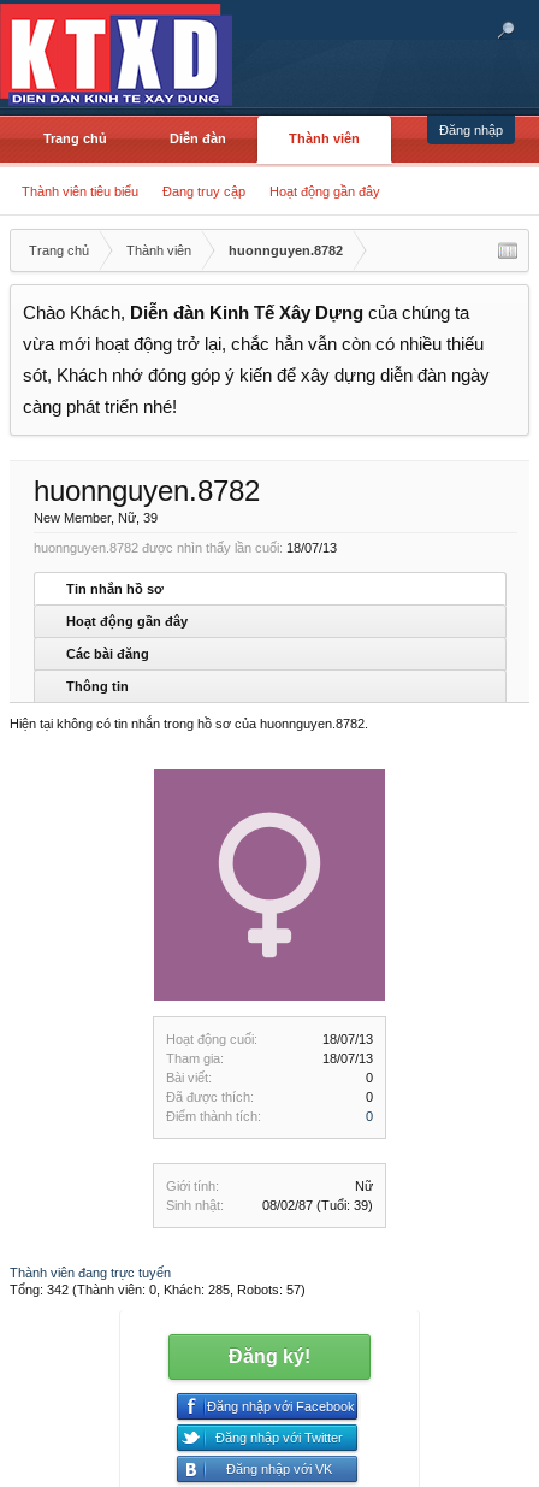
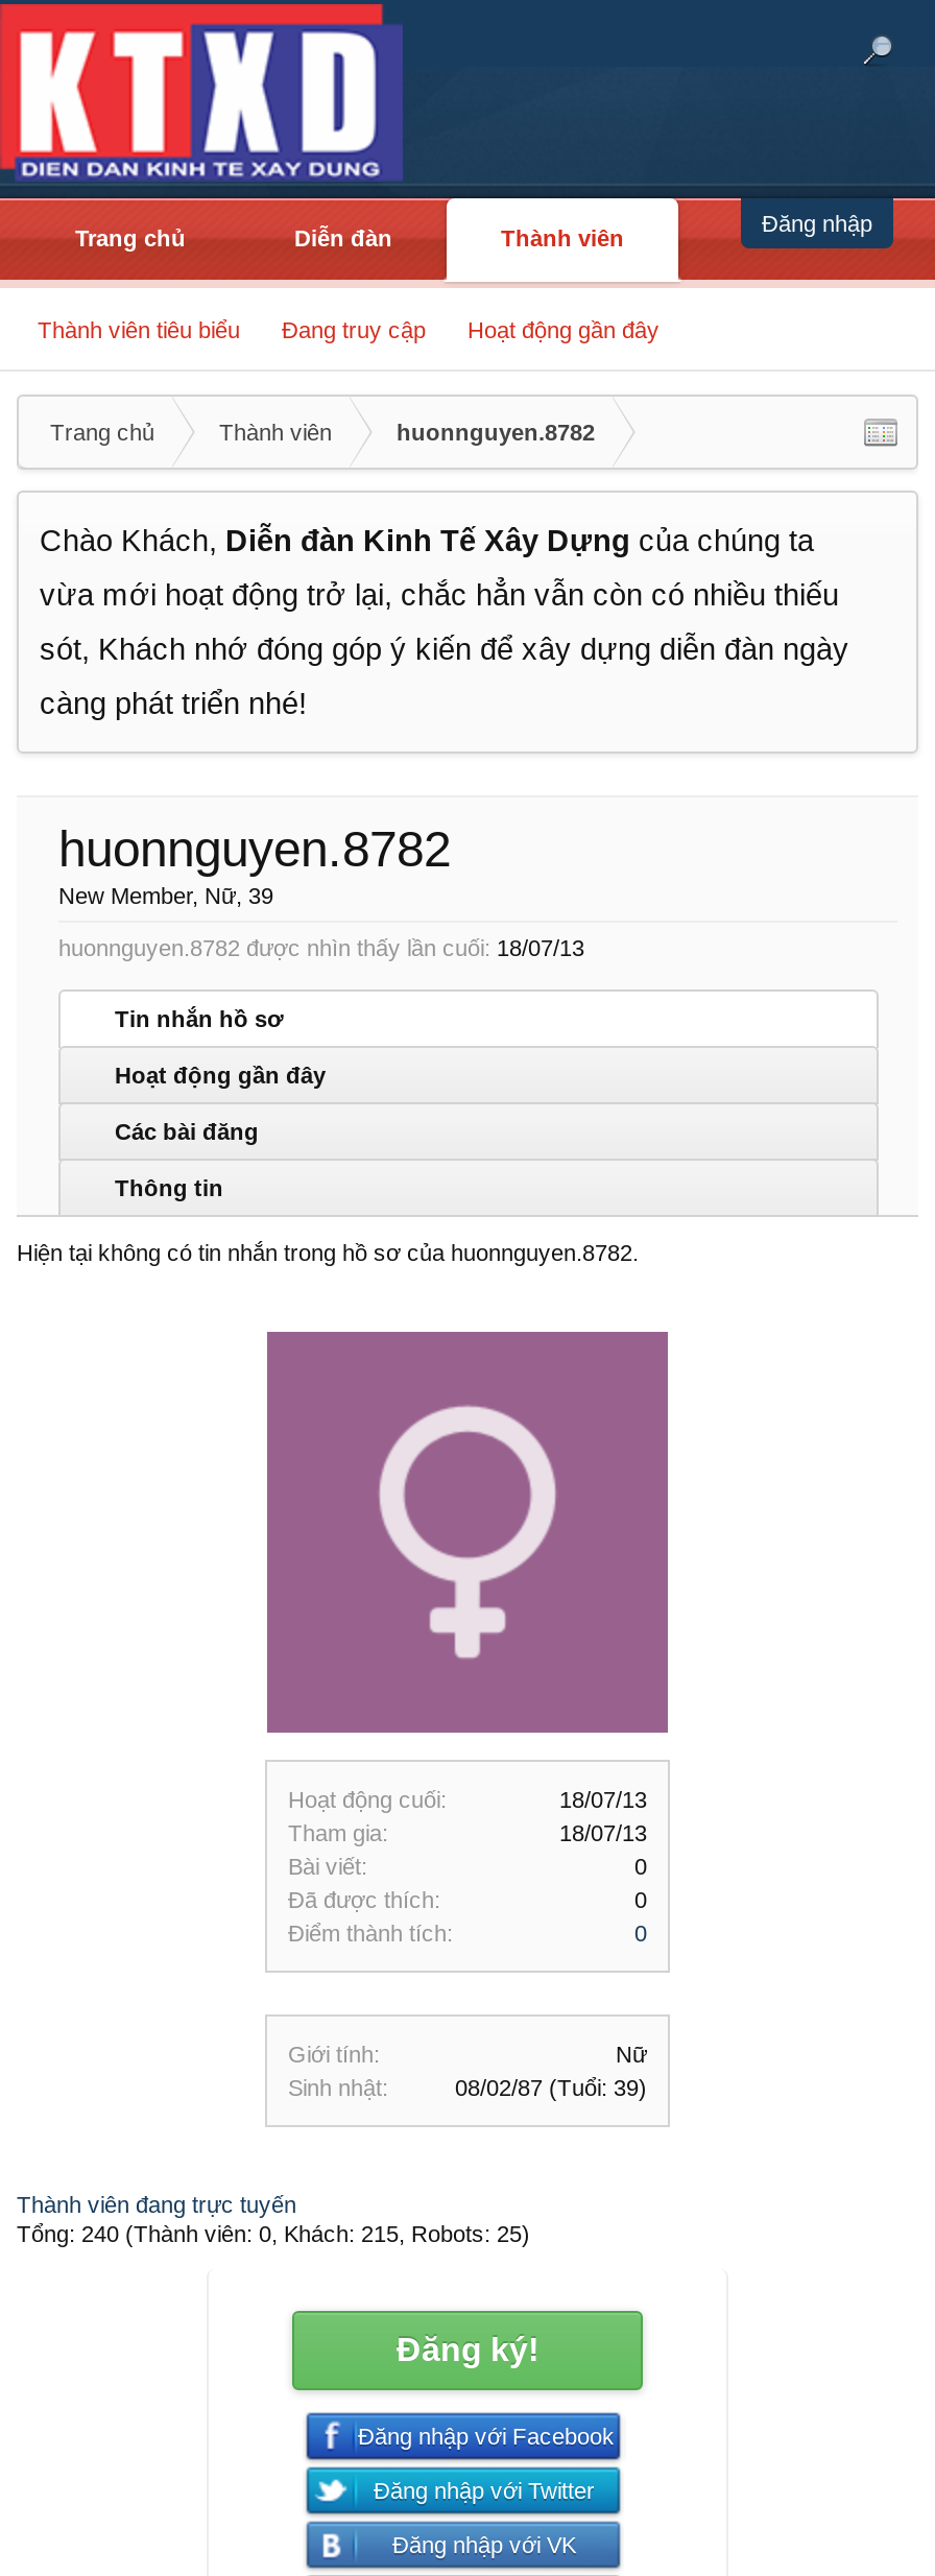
- Tổng: 342 (Thành viên: 0, Khách: 285, Robots: 57)
+ Tổng: 240 (Thành viên: 0, Khách: 215, Robots: 25)
